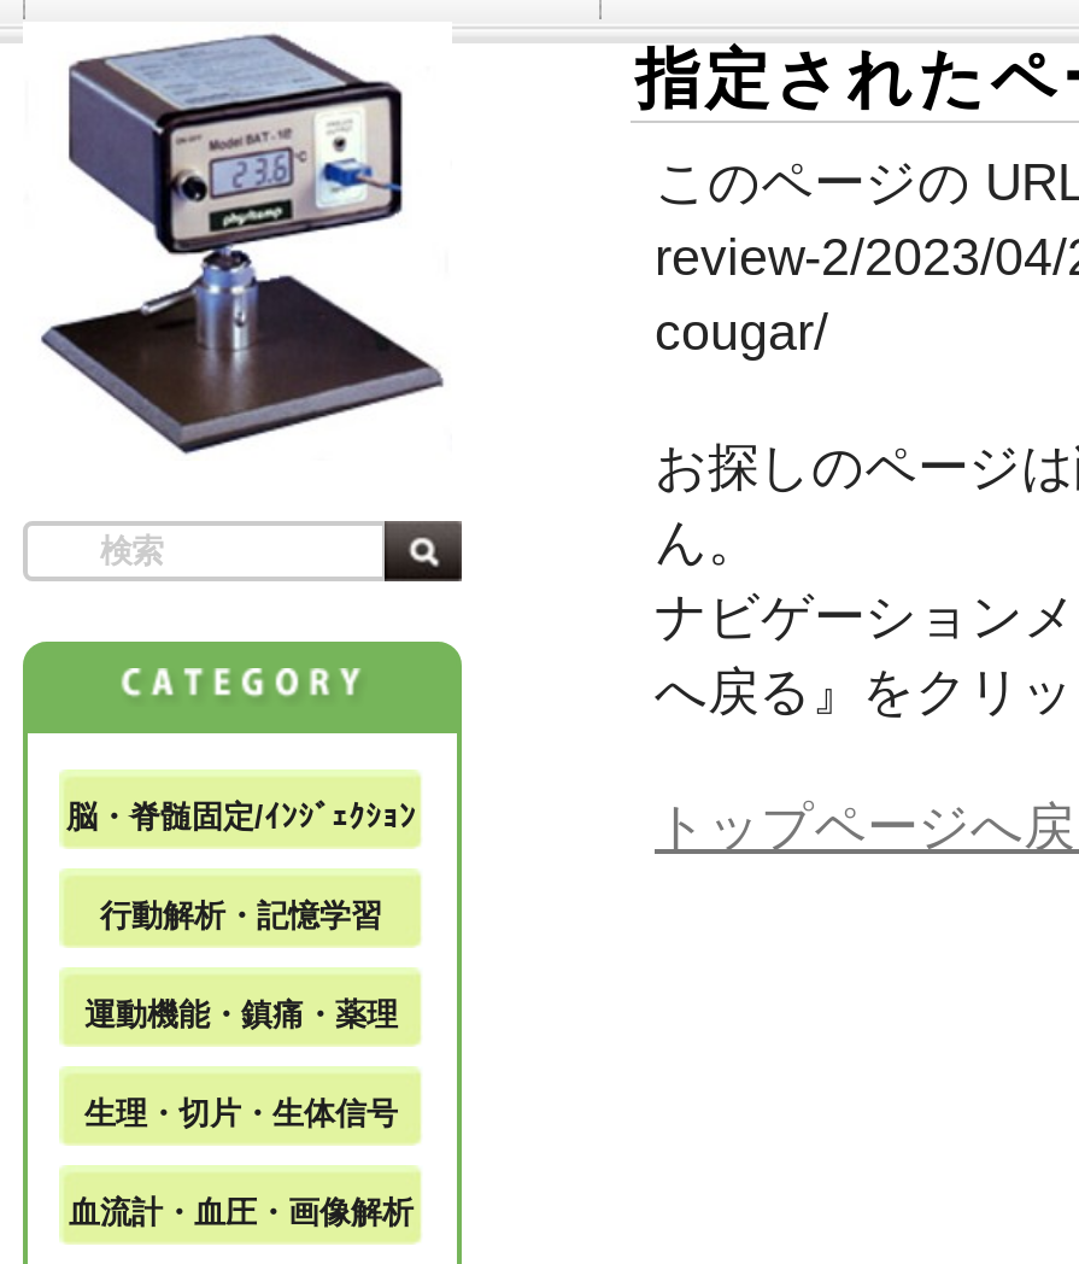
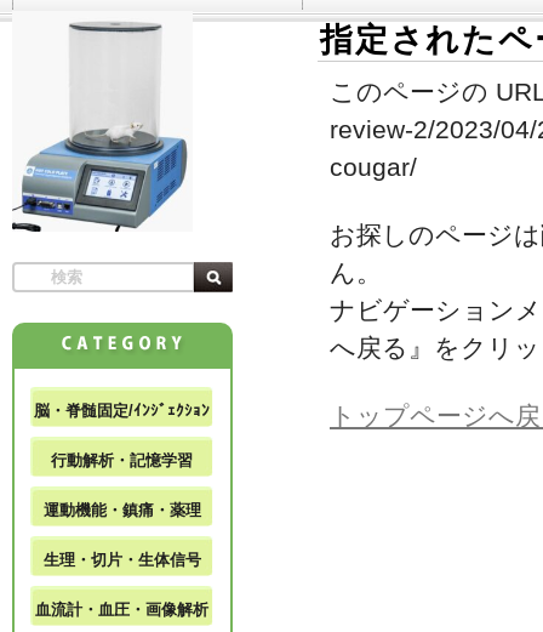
- [image]
+ [image]
